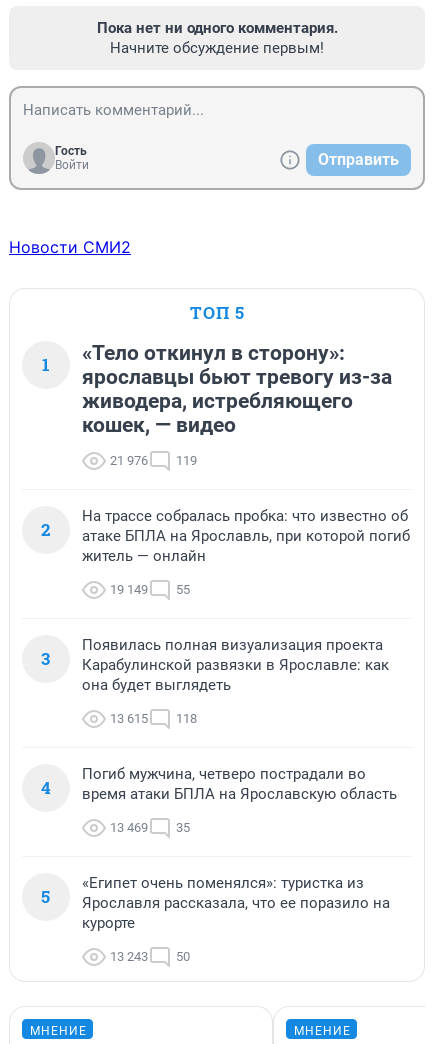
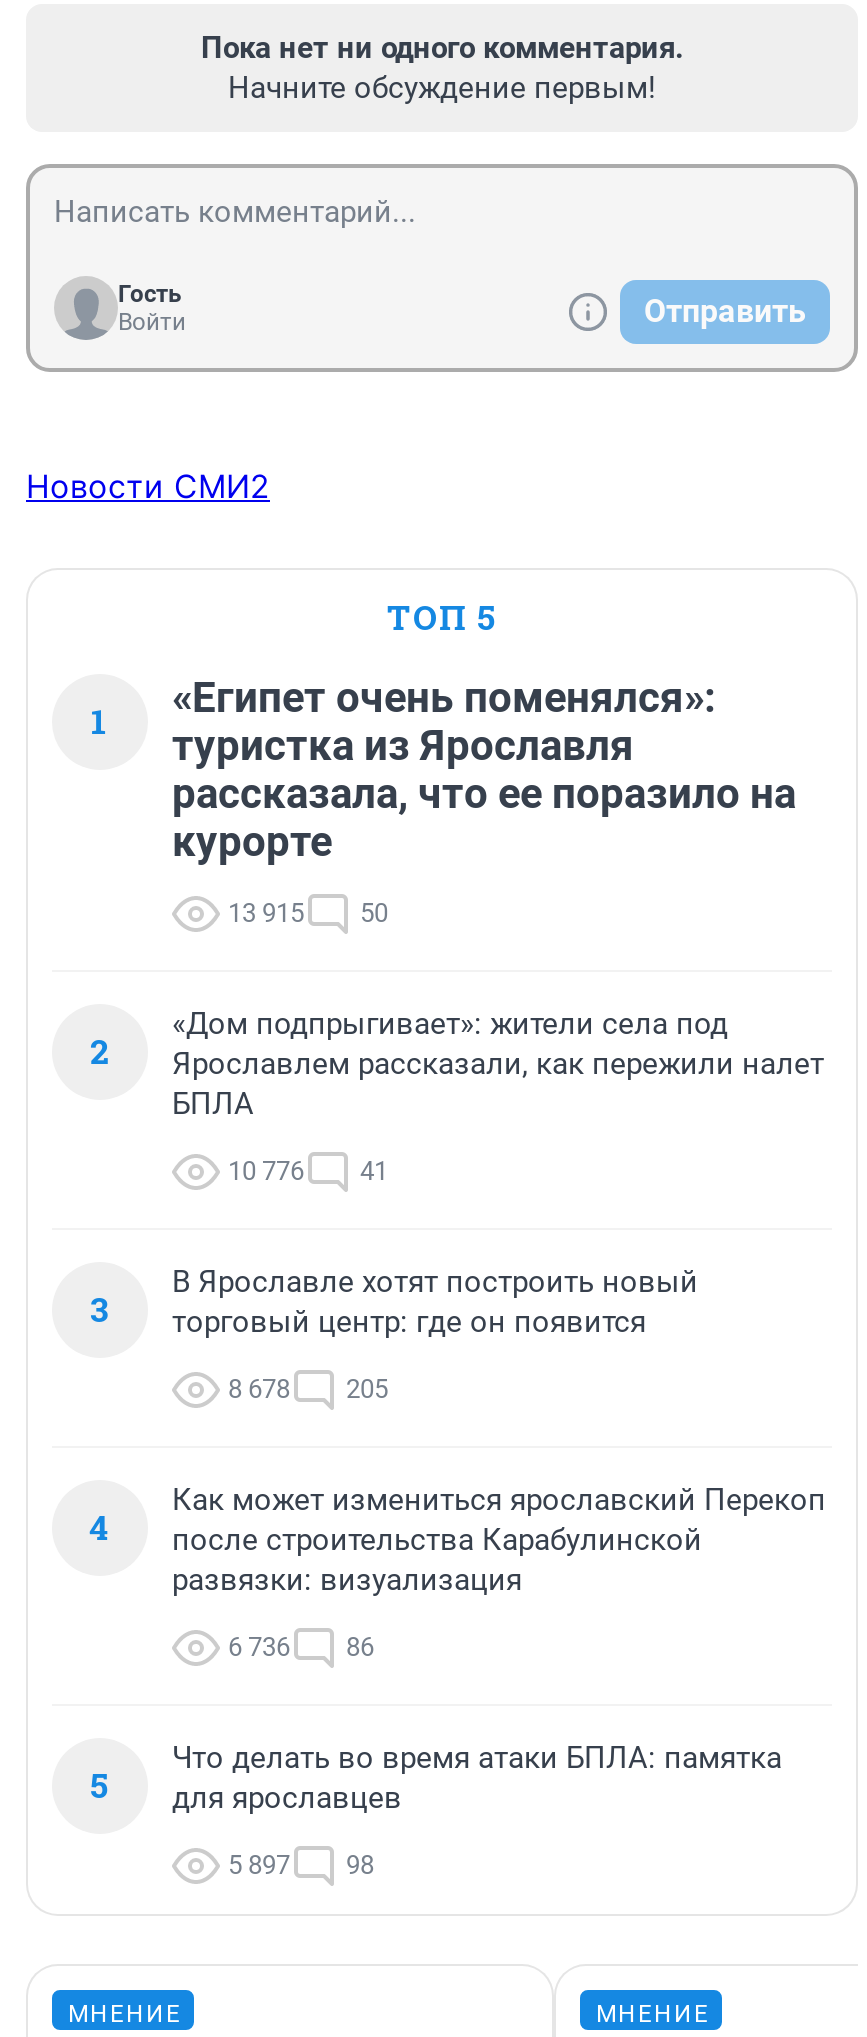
- «Тело откинул в сторону»:
- ярославцы бьют тревогу из-за
- живодера, истребляющего
- кошек, — видео
+ «Египет очень поменялся»:
+ туристка из Ярославля
+ рассказала, что ее поразило на
+ курорте

- 21 976
- 119
+ 13 915
+ 50

- На трассе собралась пробка: что известно об
- атаке БПЛА на Ярославль, при которой погиб
- житель — онлайн
+ «Дом подпрыгивает»: жители села под
+ Ярославлем рассказали, как пережили налет
+ БПЛА

- 19 149
- 55
+ 10 776
+ 41

- Появилась полная визуализация проекта
- Карабулинской развязки в Ярославле: как
- она будет выглядеть
+ В Ярославле хотят построить новый
+ торговый центр: где он появится

- 13 615
- 118
+ 8 678
+ 205

- Погиб мужчина, четверо пострадали во
- время атаки БПЛА на Ярославскую область
+ Как может измениться ярославский Перекоп
+ после строительства Карабулинской
+ развязки: визуализация

- 13 469
- 35
+ 6 736
+ 86

- «Египет очень поменялся»: туристка из
- Ярославля рассказала, что ее поразило на
- курорте
+ Что делать во время атаки БПЛА: памятка
+ для ярославцев

- 13 243
- 50
+ 5 897
+ 98
